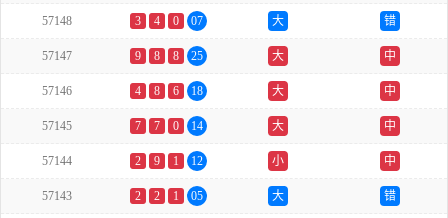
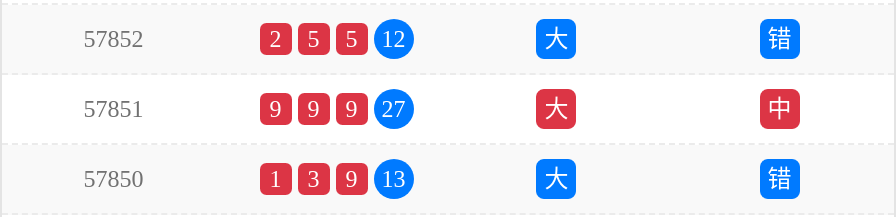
- 57148
+ 57852

- 3
+ 2

- 4
+ 5

- 0
+ 5

- 07
+ 12

- 57147
+ 57851

- 8
+ 9

- 8
+ 9

- 25
+ 27

- 57146
- 4
- 8
- 6
- 18
- 大
- 中
- 57145
- 7
- 7
- 0
- 14
- 大
- 中
- 57144
- 2
+ 57850
+ 1
+ 3

- 1
- 12
- 小
- 中
- 57143
- 2
- 2
- 1
- 05
+ 13
